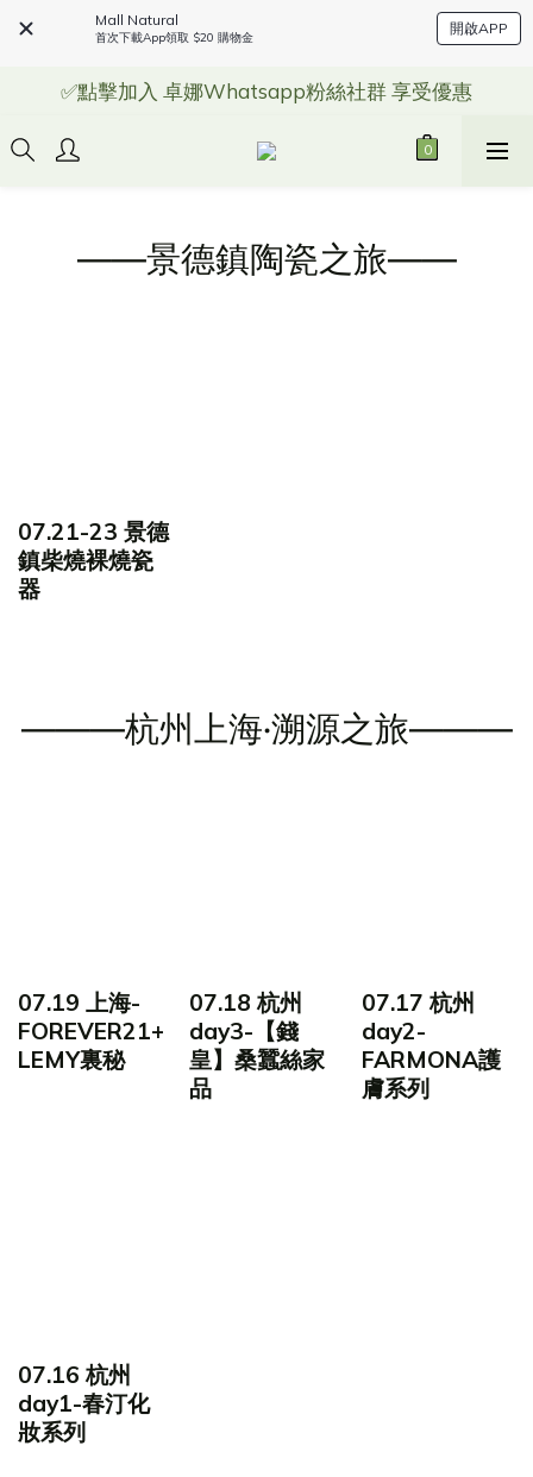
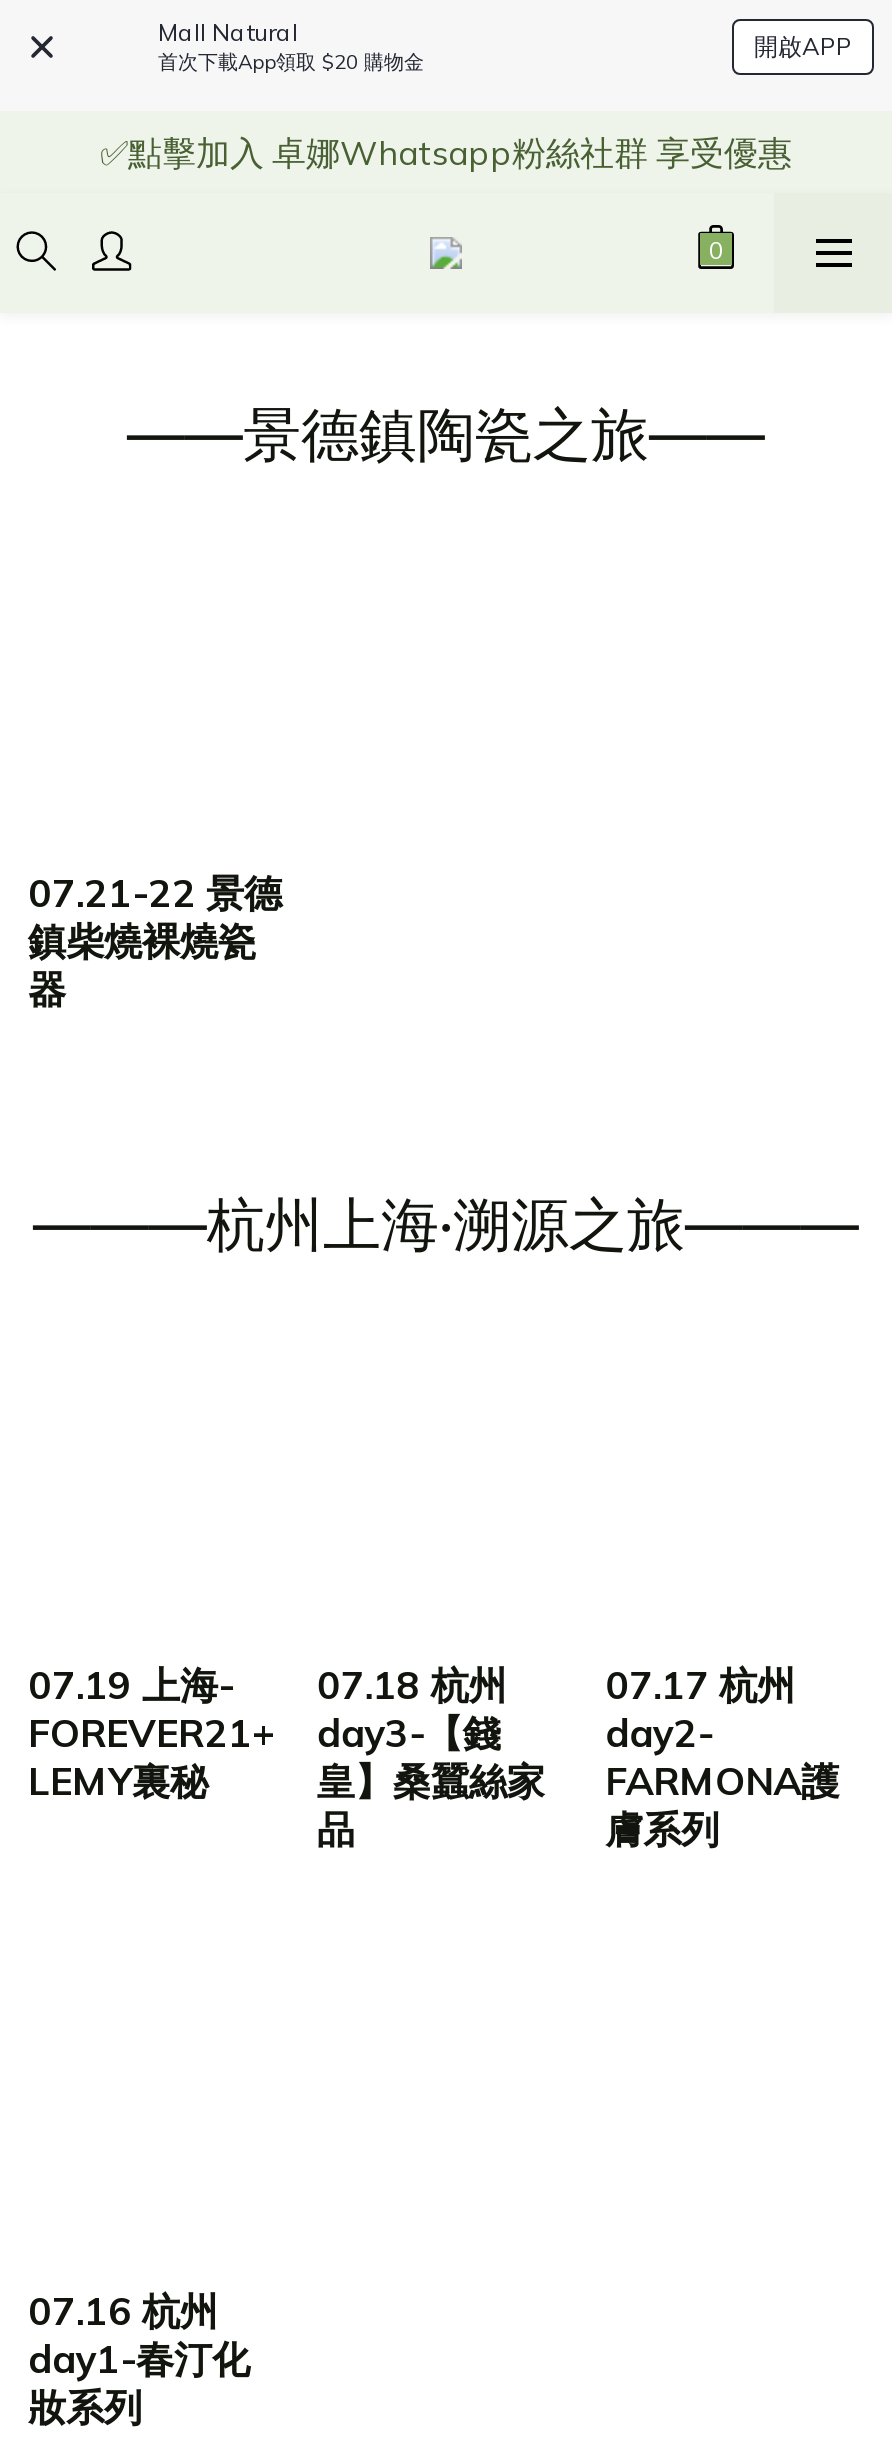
- 07.21-23 景德
+ 07.21-22 景德
